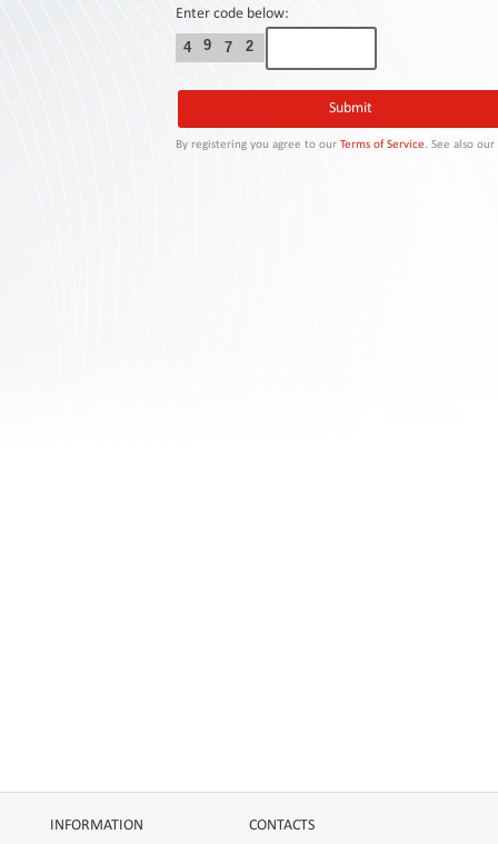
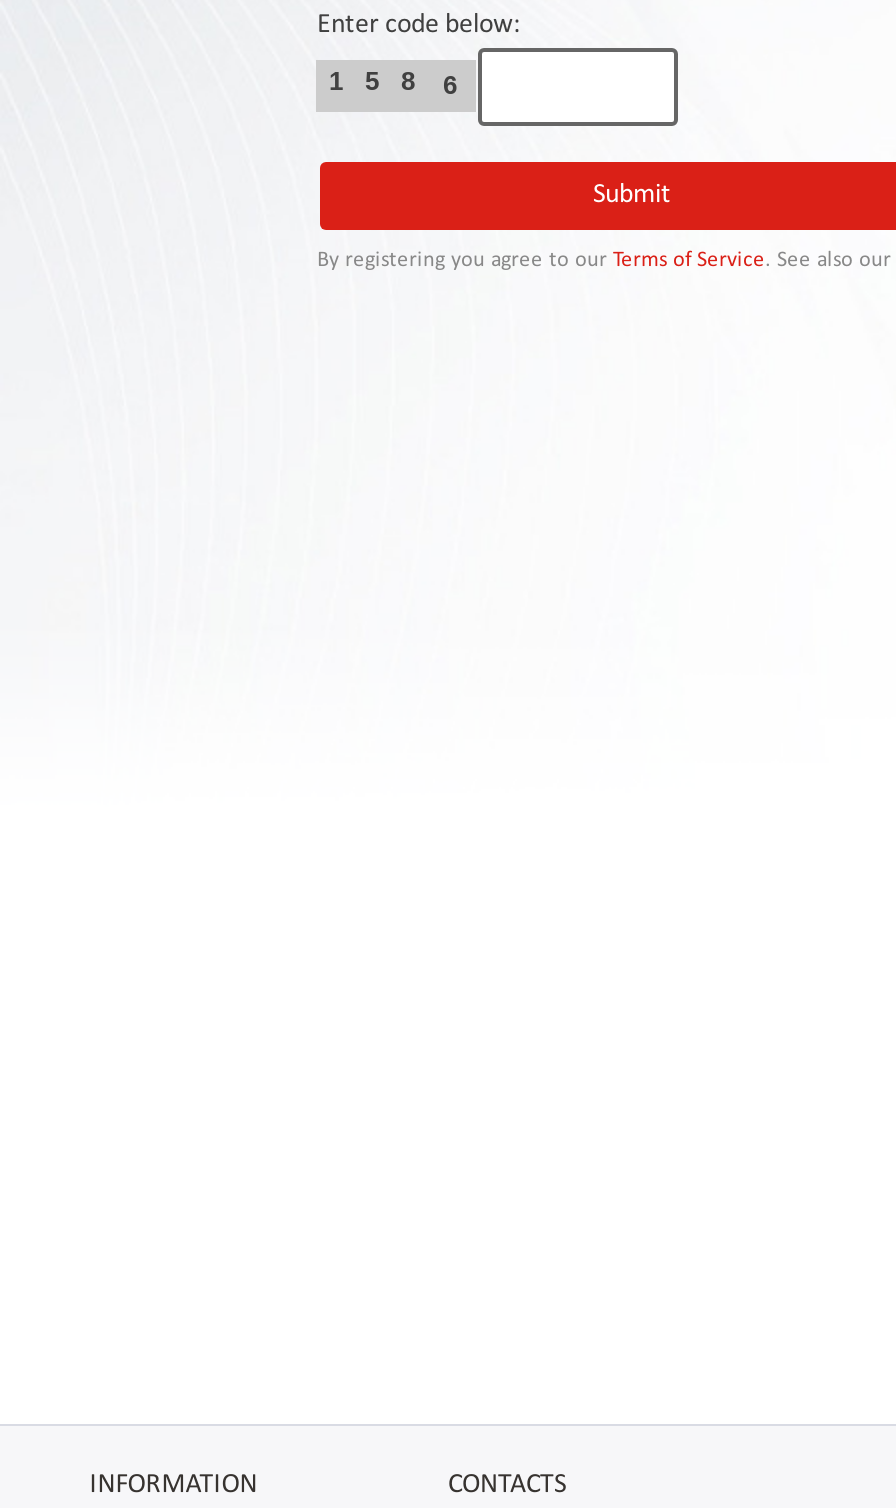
- 4
+ 6

- 9
+ 5

- 7
+ 8

- 2
+ 1
